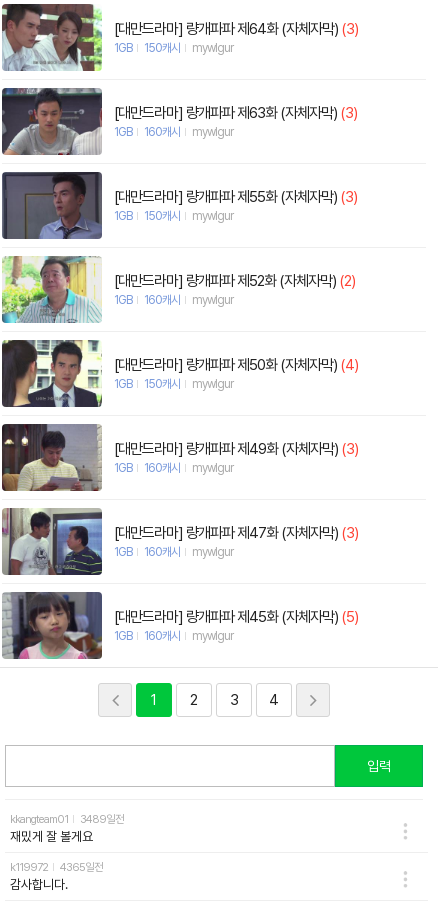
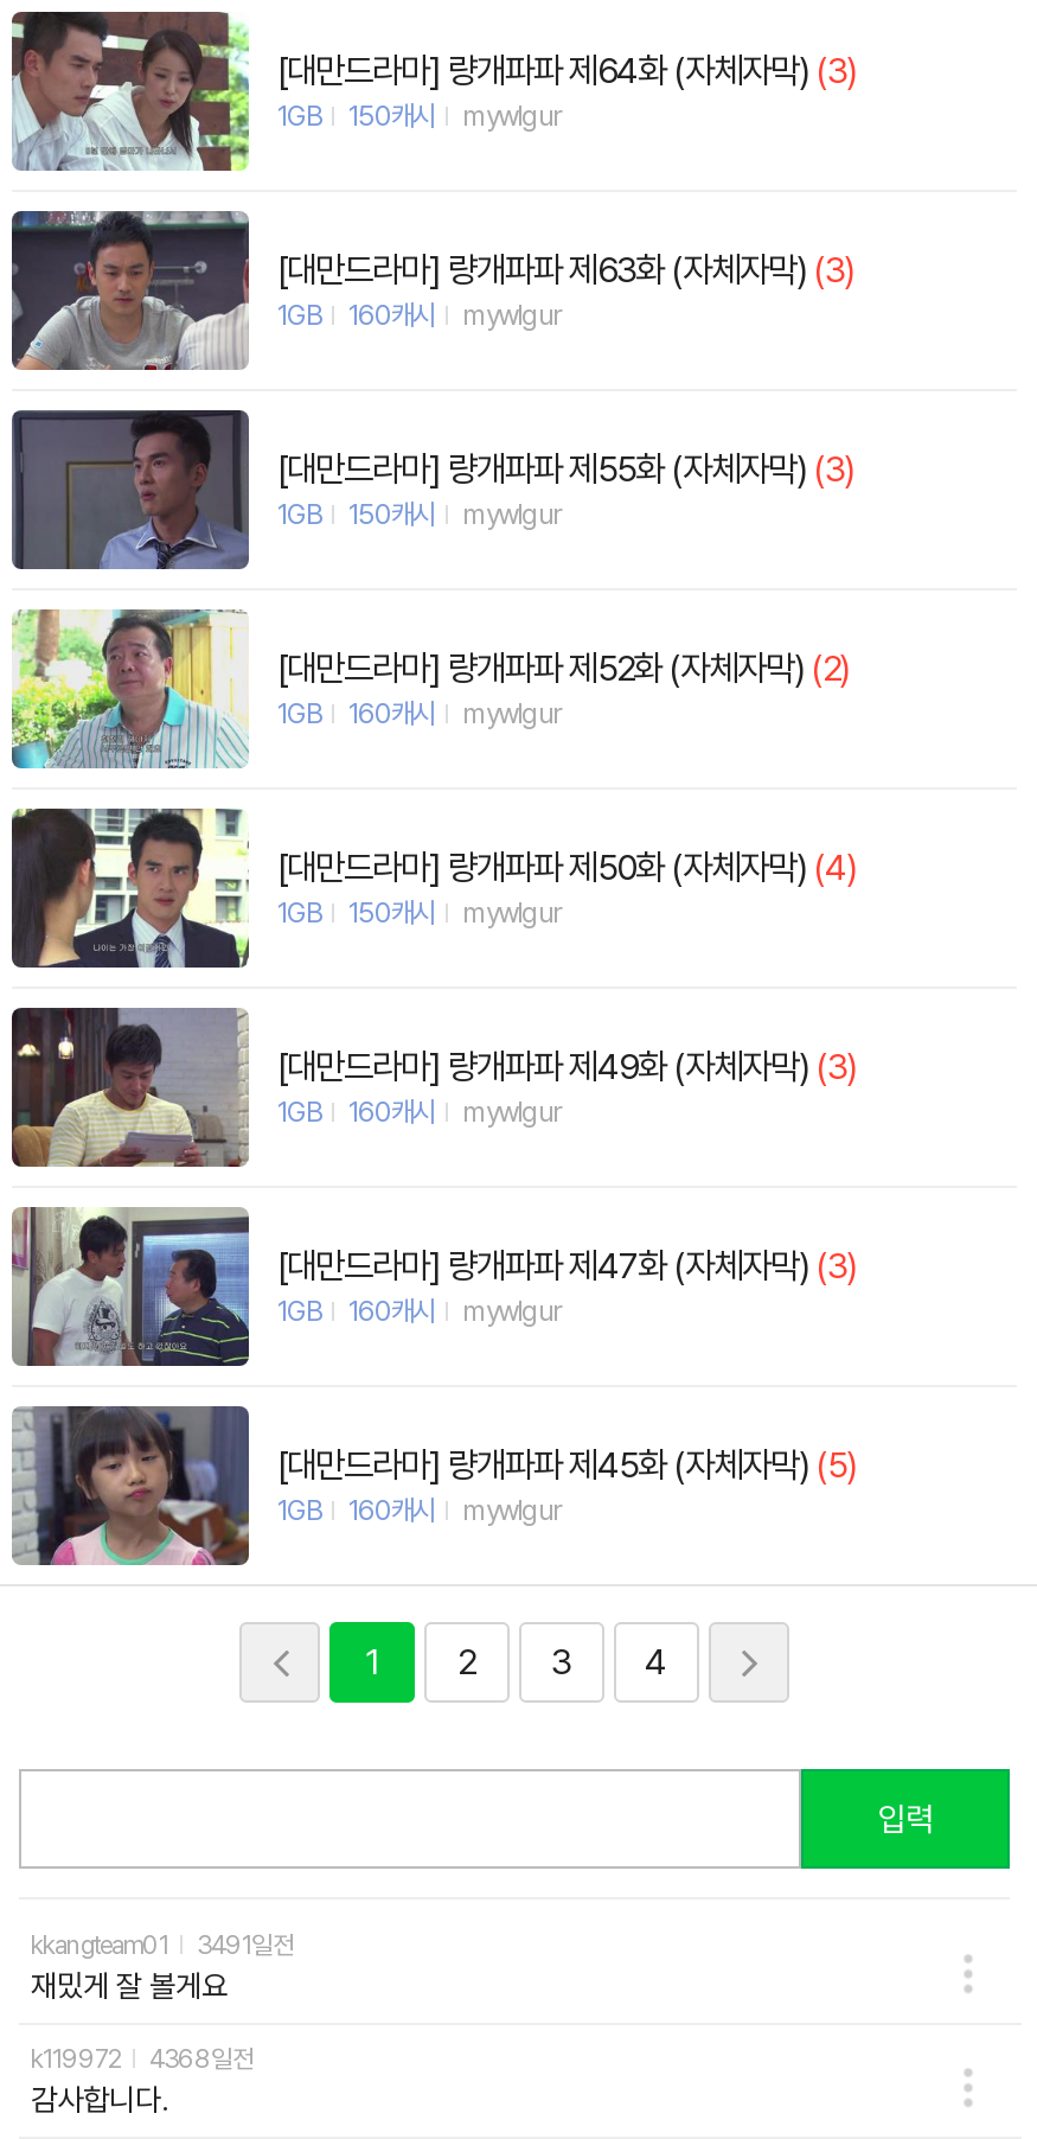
- kkangteam01 3489일전
+ kkangteam01 3491일전

- k119972 4365일전
+ k119972 4368일전
